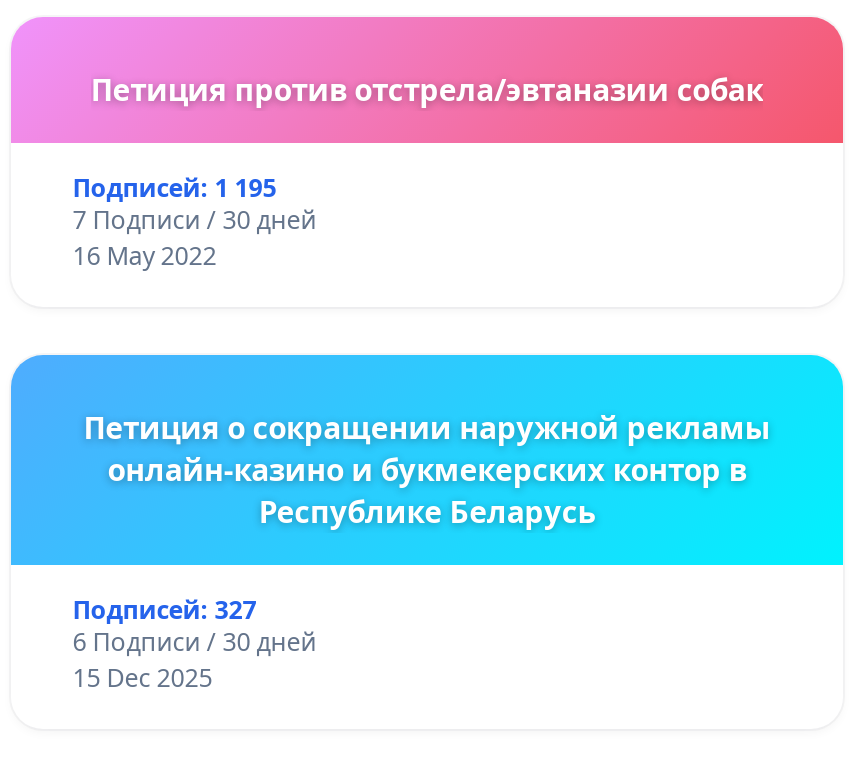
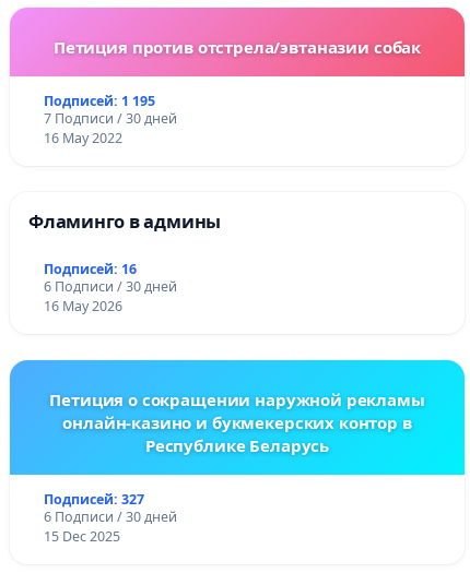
+ Фламинго в админы
+ Подписей: 16
+ 6 Подписи / 30 дней
+ 16 May 2026
